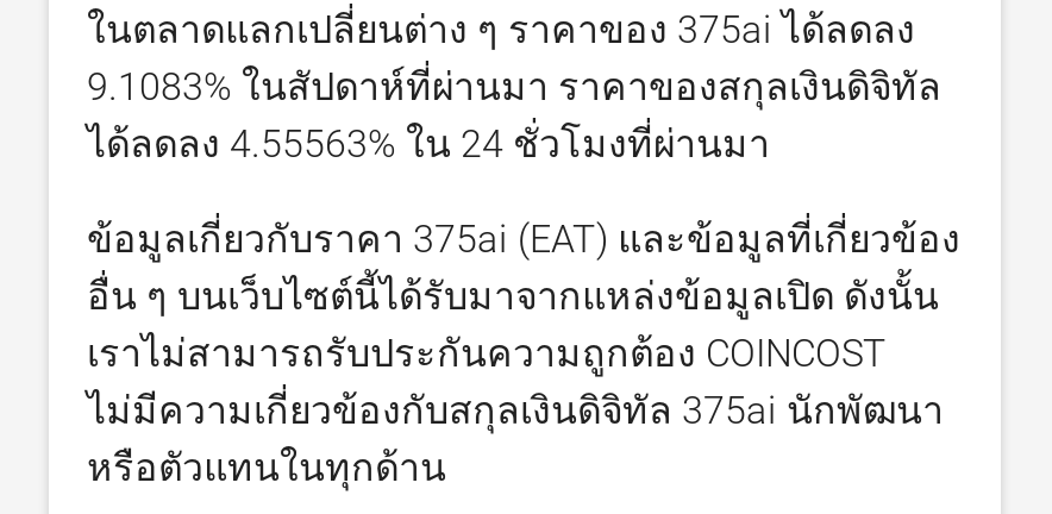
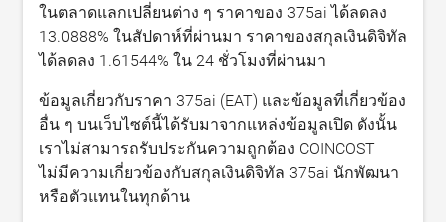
- 9.1083% ในสัปดาห์ที่ผ่านมา ราคาของสกุลเงินดิจิทัล
+ 13.0888% ในสัปดาห์ที่ผ่านมา ราคาของสกุลเงินดิจิทัล

- ได้ลดลง4.55563% ใน 24 ชั่วโมงที่ผ่านมา
+ ได้ลดลง1.61544% ใน 24 ชั่วโมงที่ผ่านมา
